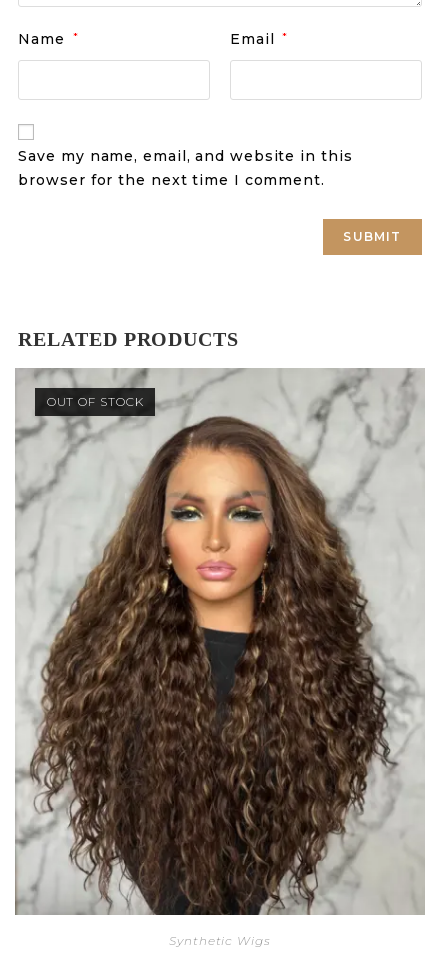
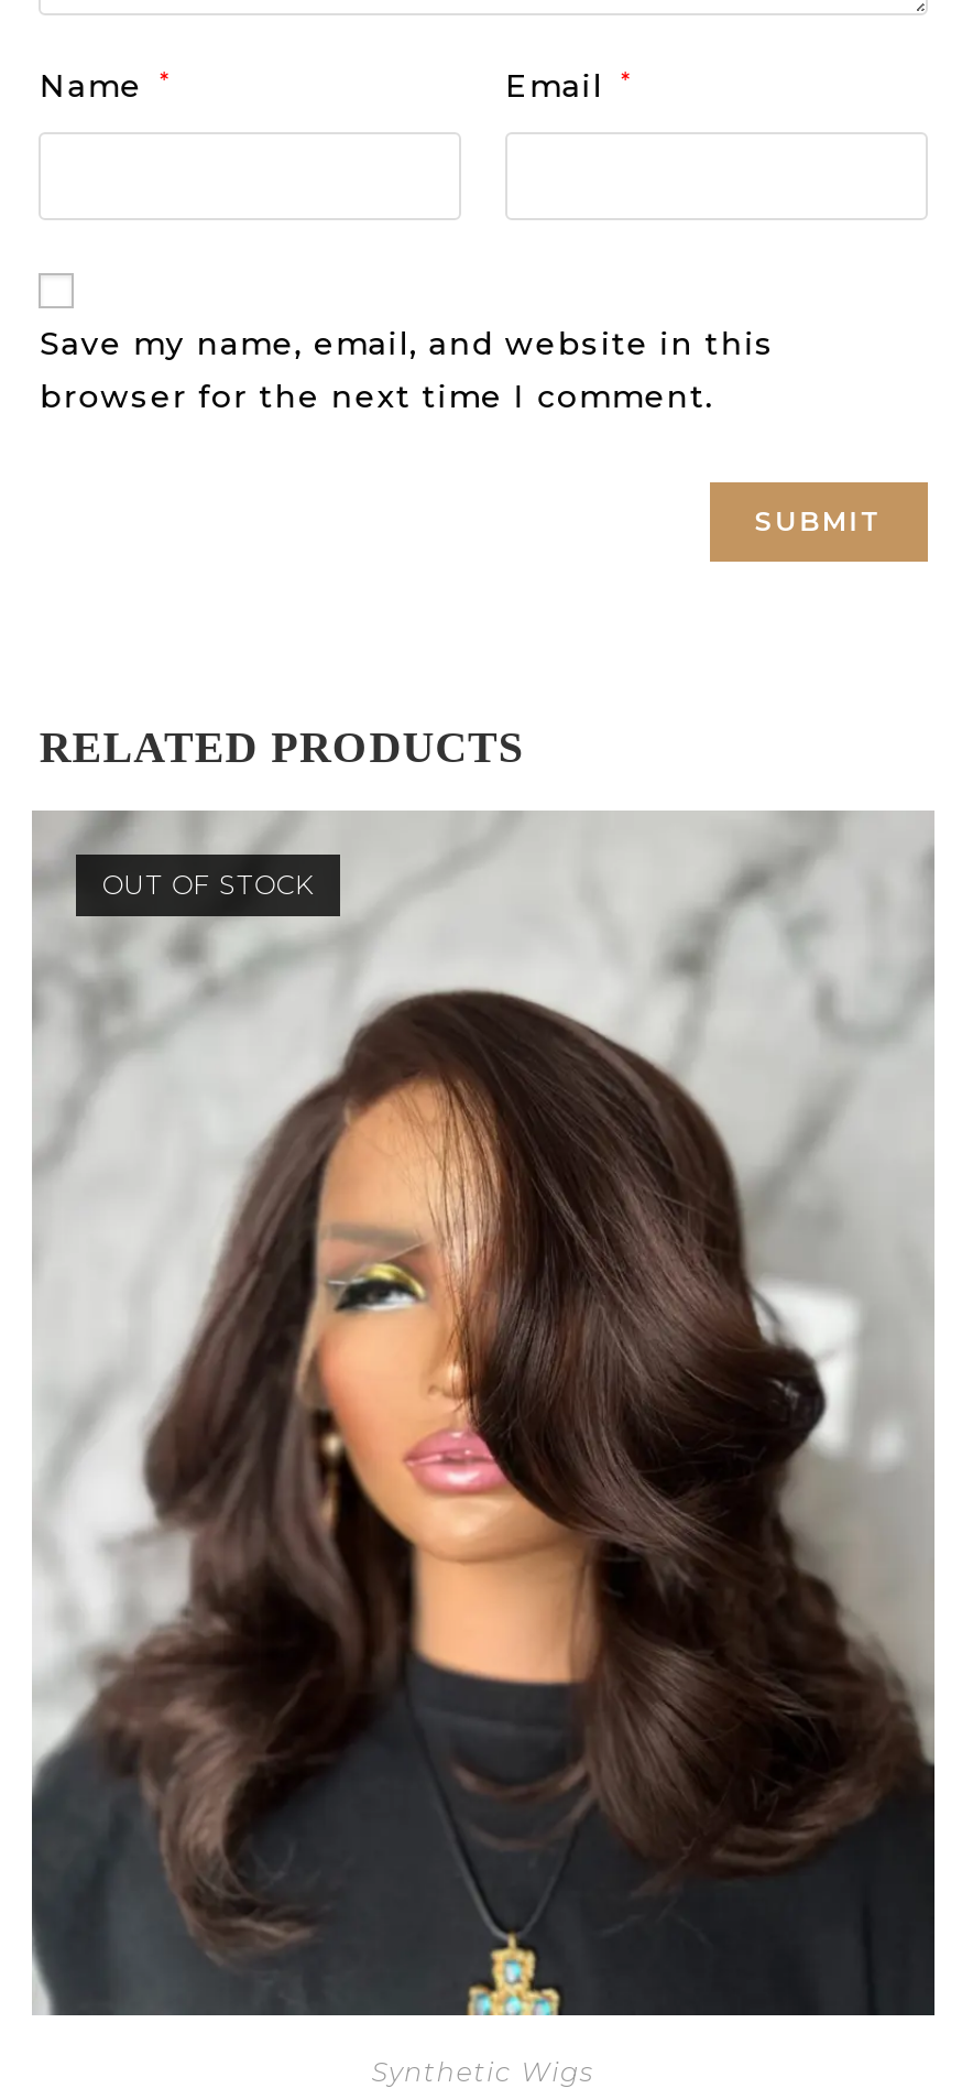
- [image]
+ [image]
